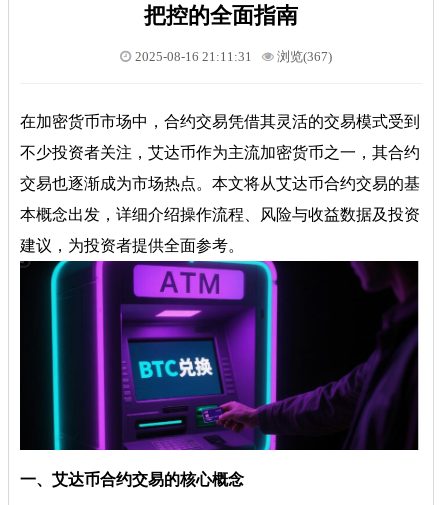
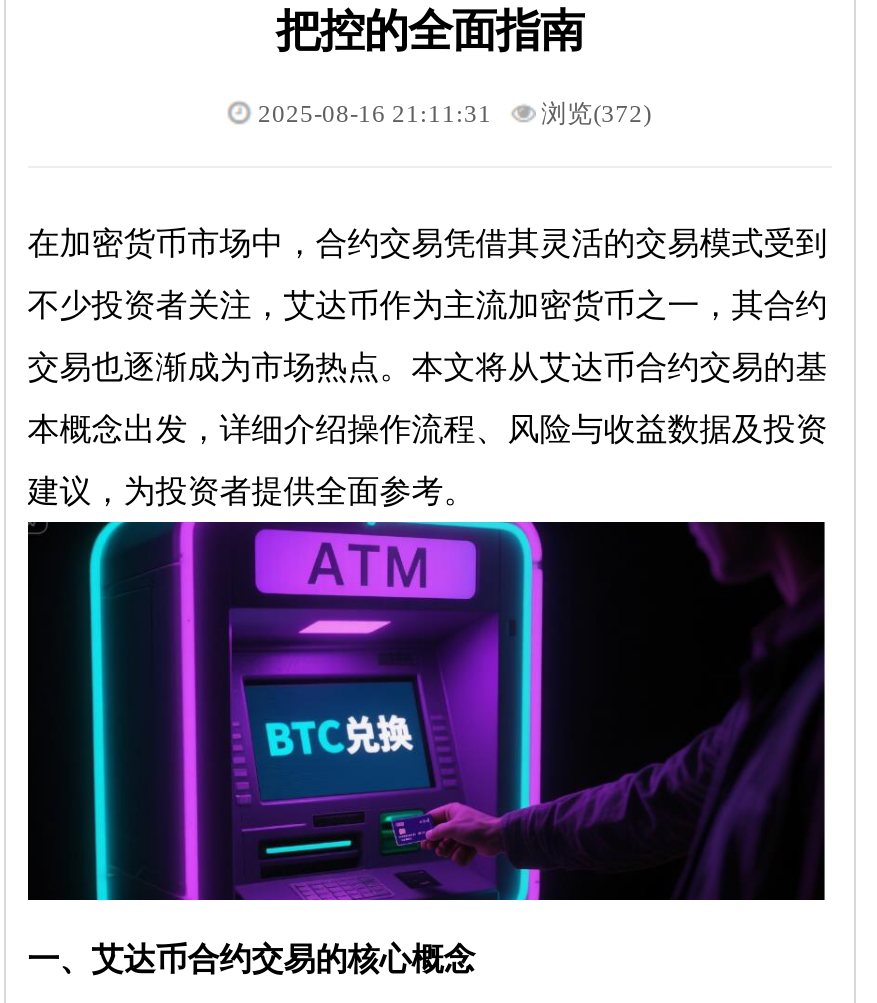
- 2025-08-16 21:11:31 浏览(367)
+ 2025-08-16 21:11:31 浏览(372)
